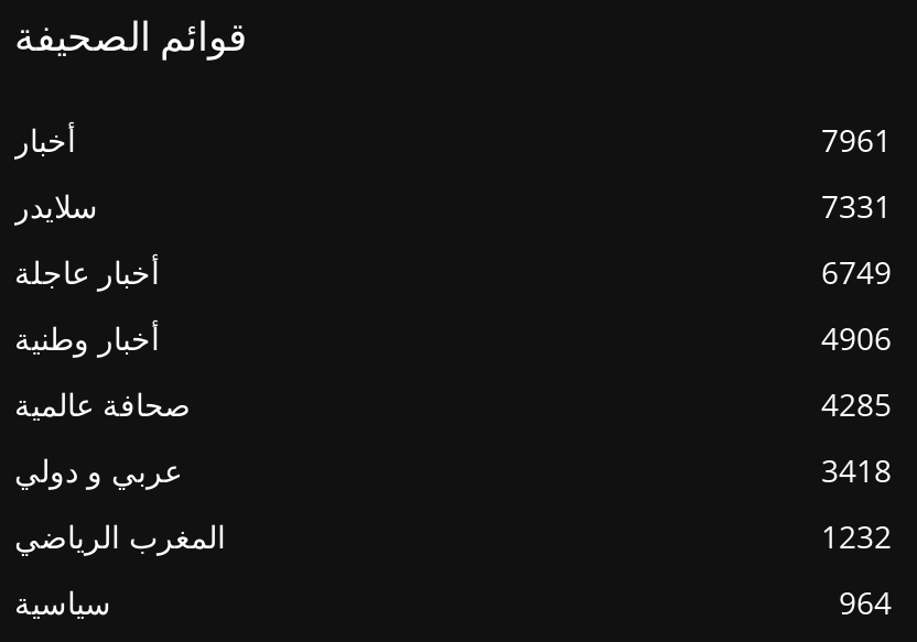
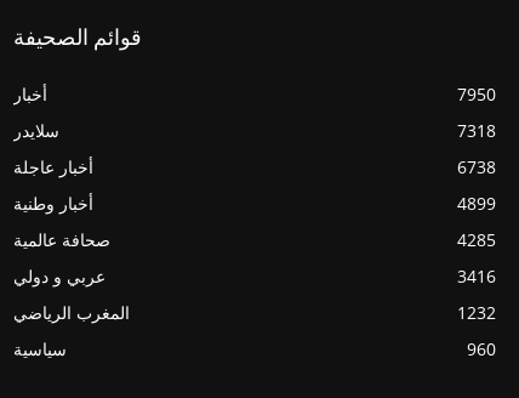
- 7961
+ 7950

- 7331
+ 7318

- 6749
+ 6738

- 4906
+ 4899

- 3418
+ 3416

- 964
+ 960
